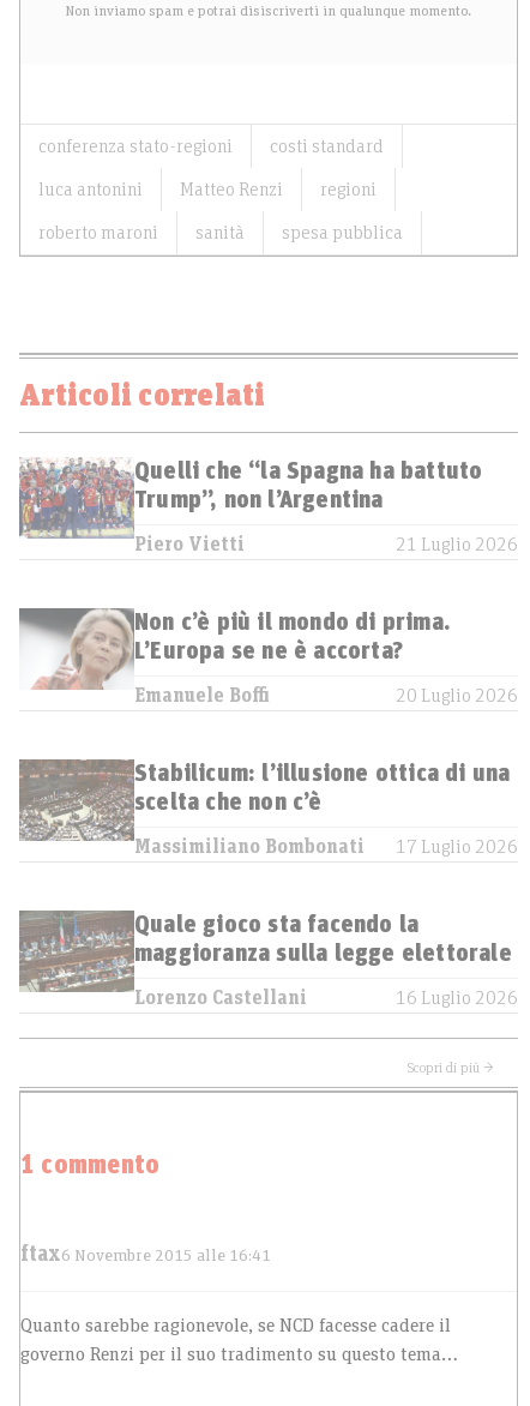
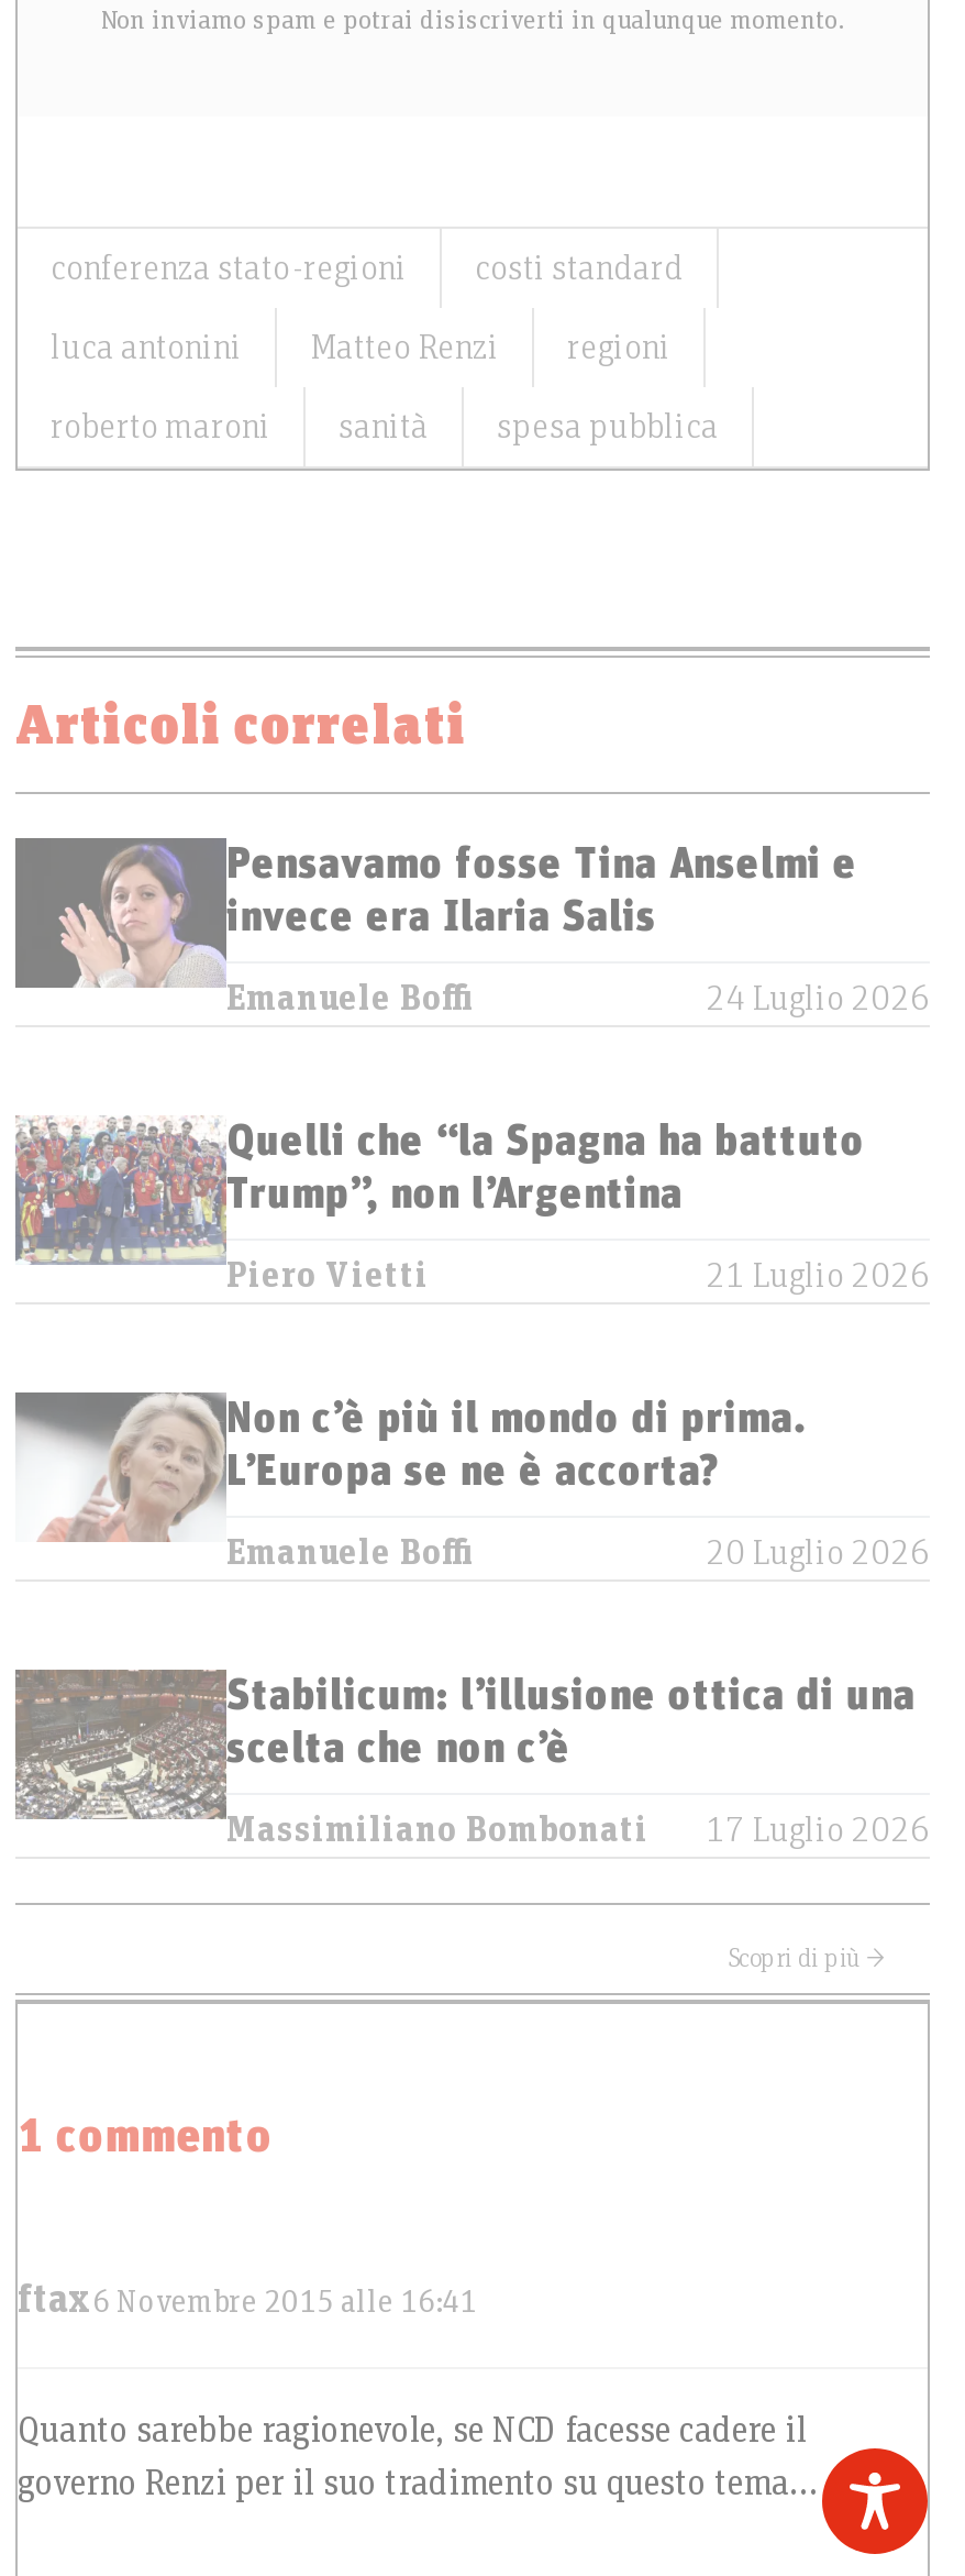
+ [image]
+ Pensavamo fosse Tina Anselmi e
+ invece era Ilaria Salis
+ Emanuele Boffi
+ 24 Luglio 2026

moved down: [image] | Quelli che “la Spagna ha battuto | Trump”, non l’Argentina | ... | Massimiliano Bombonati | 17 Luglio 2026

- [image]
- Quale gioco sta facendo la
- maggioranza sulla legge elettorale
- Lorenzo Castellani
- 16 Luglio 2026

+ [image]
